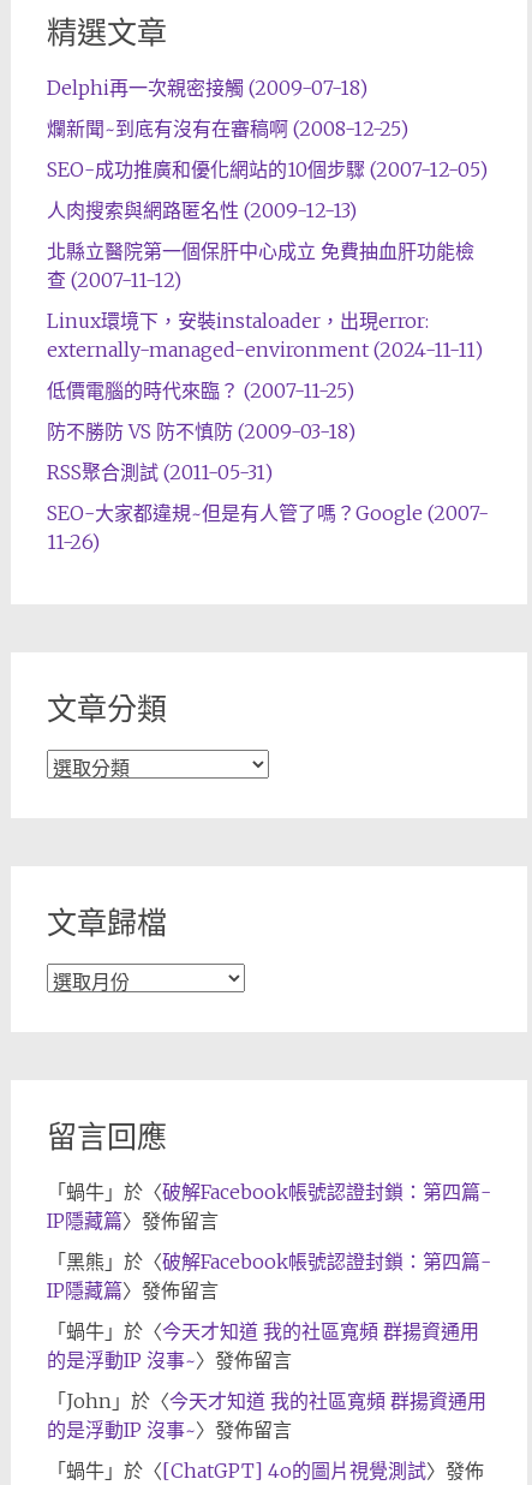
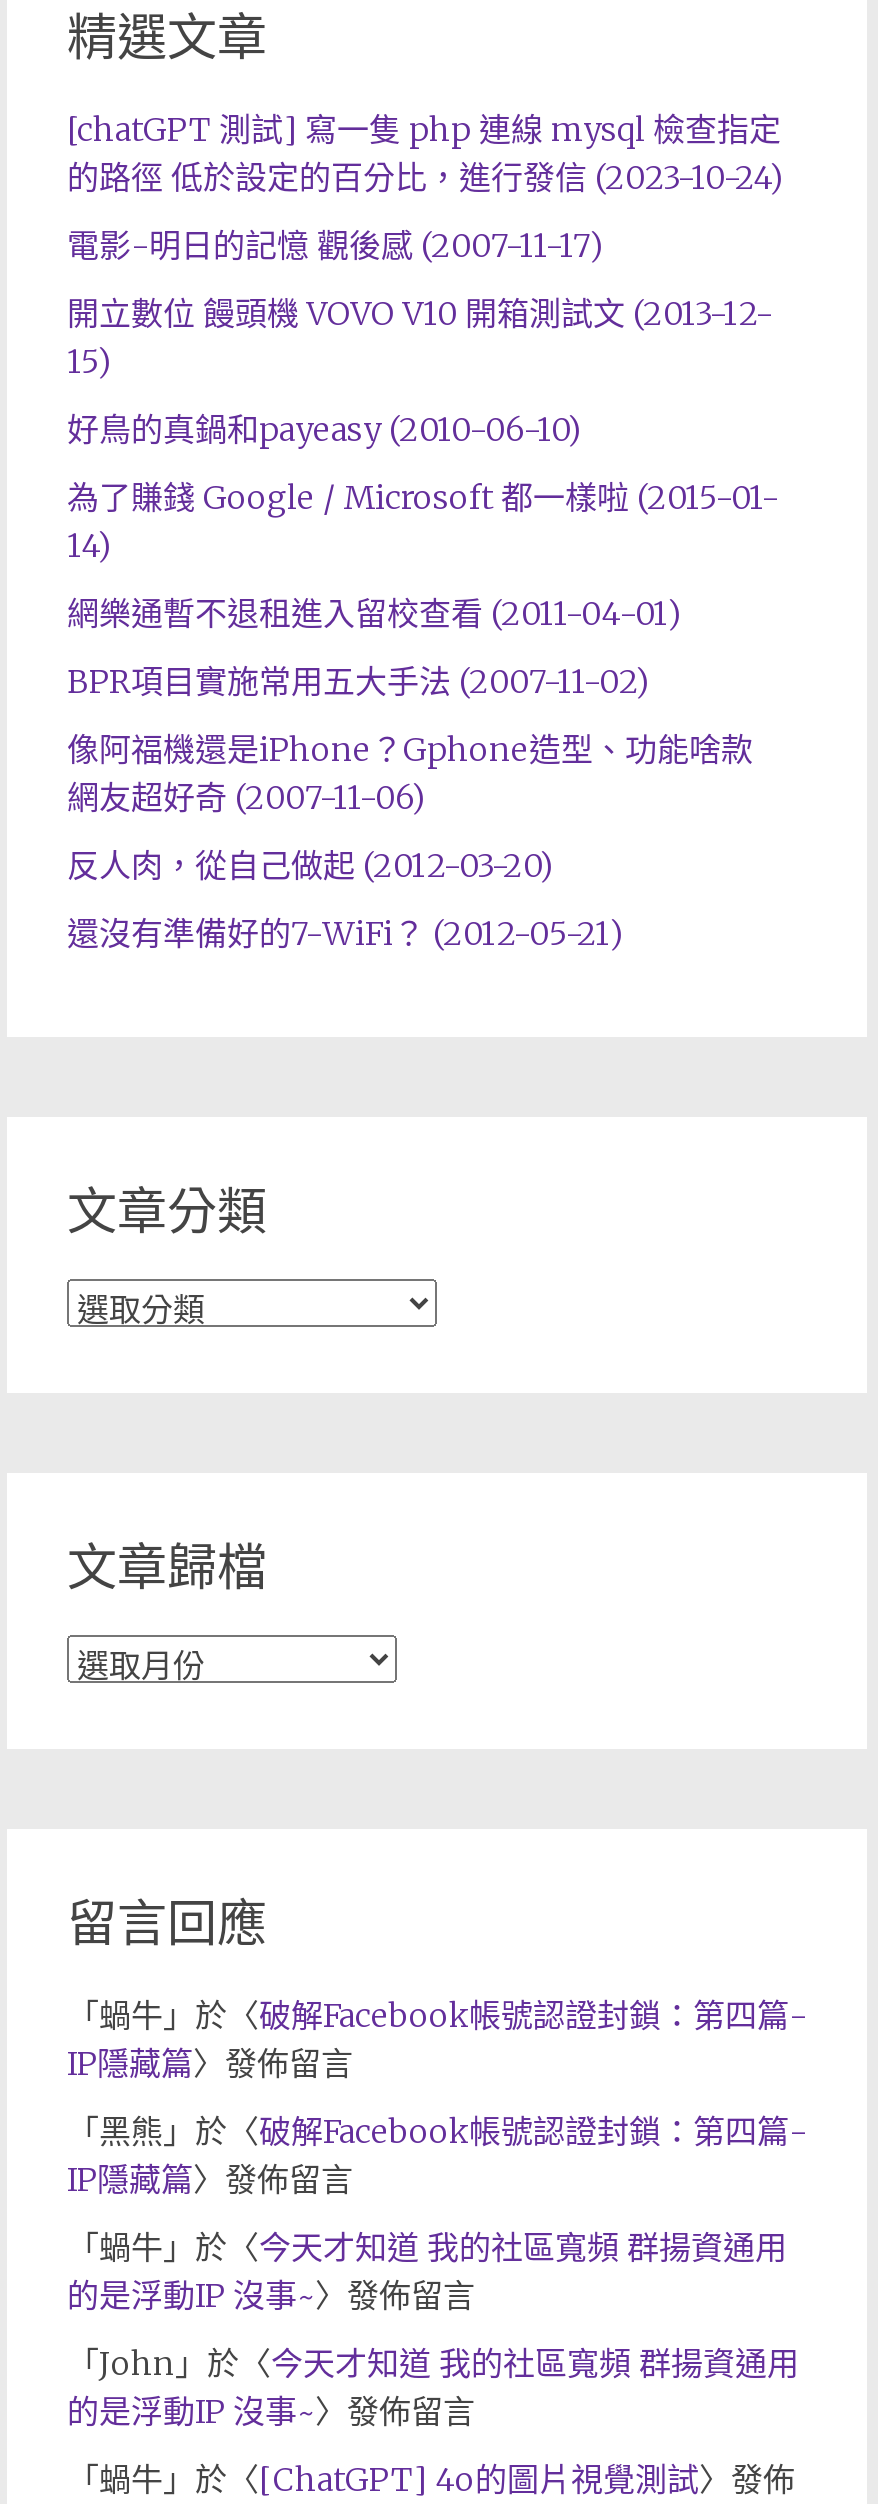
- Delphi再一次親密接觸 (2009-07-18)
+ [chatGPT 測試] 寫一隻 php 連線 mysql 檢查指定
+ 的路徑 低於設定的百分比，進行發信 (2023-10-24)

- 爛新聞~到底有沒有在審稿啊 (2008-12-25)
+ 電影-明日的記憶 觀後感 (2007-11-17)

- SEO-成功推廣和優化網站的10個步驟 (2007-12-05)
+ 開立數位 饅頭機 VOVO V10 開箱測試文 (2013-12-
+ 15)

- 人肉搜索與網路匿名性 (2009-12-13)
+ 好鳥的真鍋和payeasy (2010-06-10)

- 北縣立醫院第一個保肝中心成立 免費抽血肝功能檢
- 查 (2007-11-12)
+ 為了賺錢 Google / Microsoft 都一樣啦 (2015-01-
+ 14)

- Linux環境下，安裝instaloader，出現error:
- externally-managed-environment (2024-11-11)
+ 網樂通暫不退租進入留校查看 (2011-04-01)

- 低價電腦的時代來臨？ (2007-11-25)
+ BPR項目實施常用五大手法 (2007-11-02)

- 防不勝防 VS 防不慎防 (2009-03-18)
+ 像阿福機還是iPhone？Gphone造型、功能啥款
+ 網友超好奇 (2007-11-06)

- RSS聚合測試 (2011-05-31)
+ 反人肉，從自己做起 (2012-03-20)

- SEO-大家都違規~但是有人管了嗎？Google (2007-
- 11-26)
+ 還沒有準備好的7-WiFi？ (2012-05-21)
